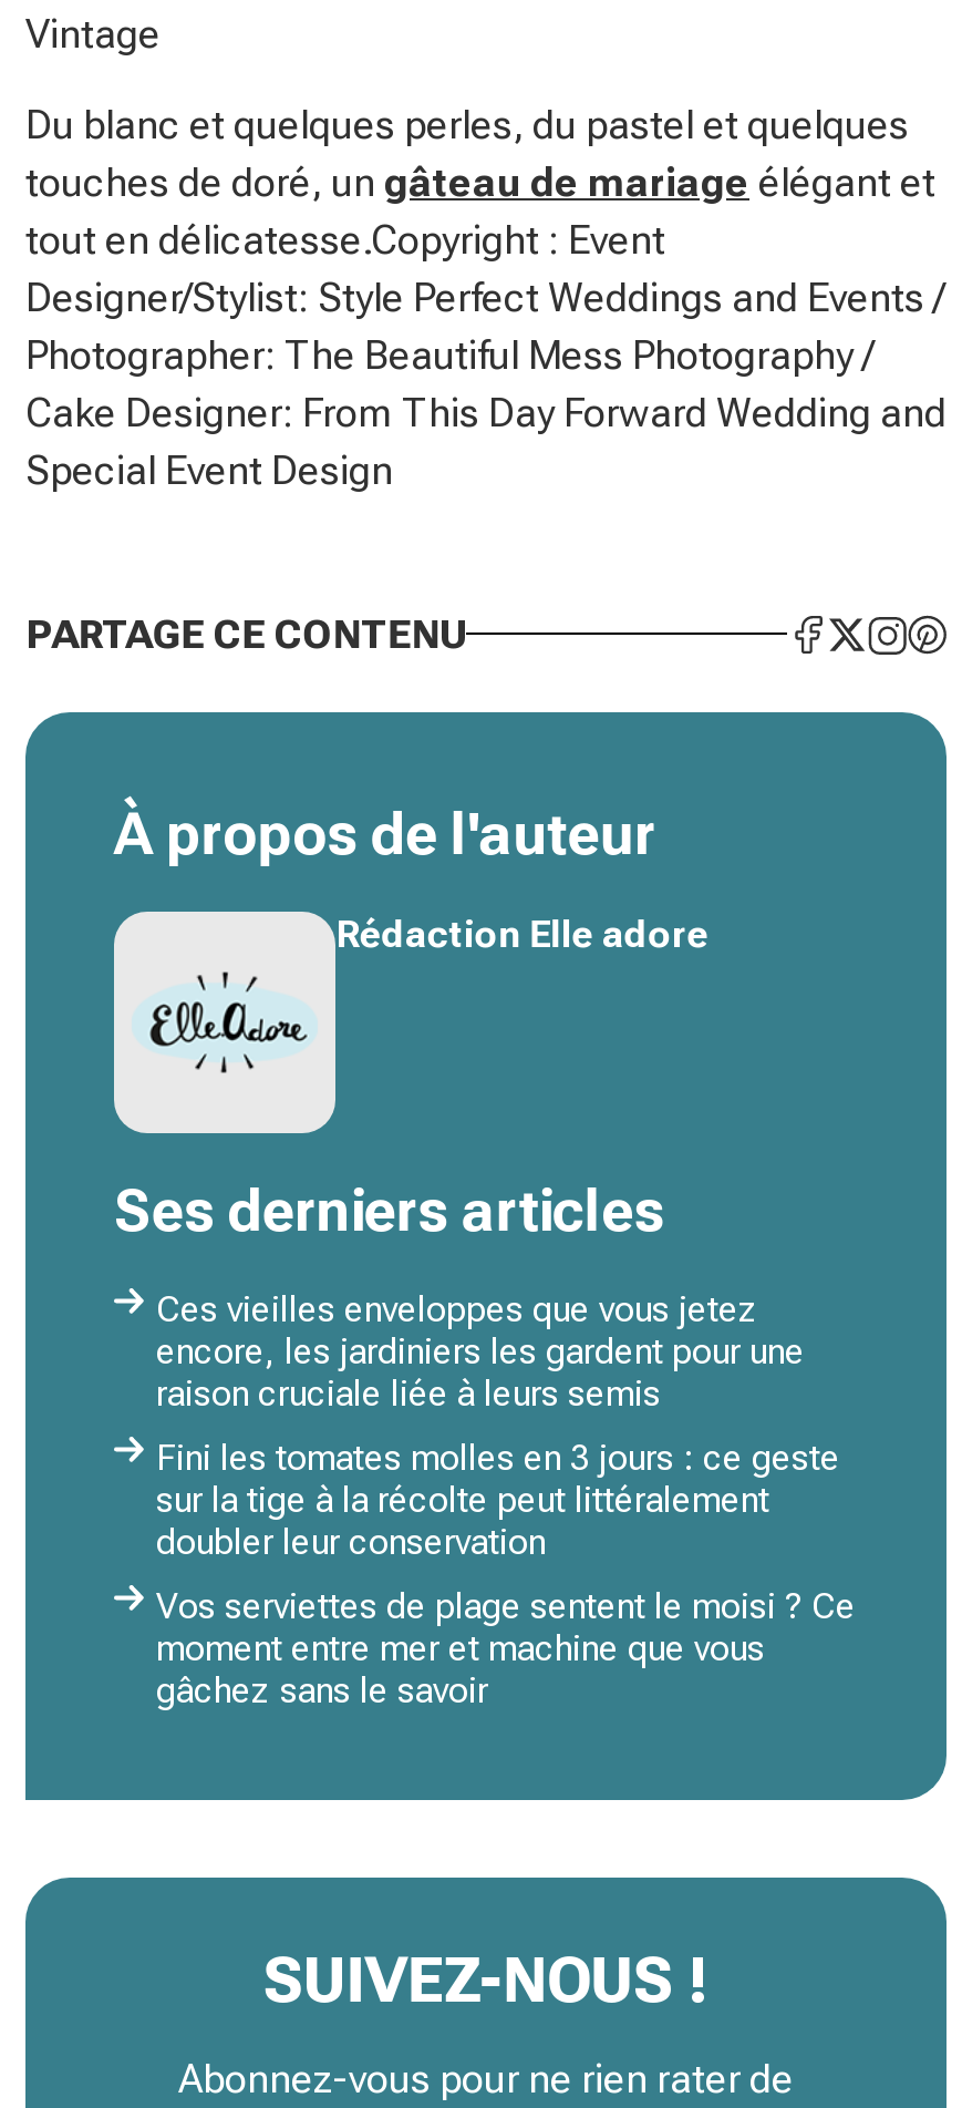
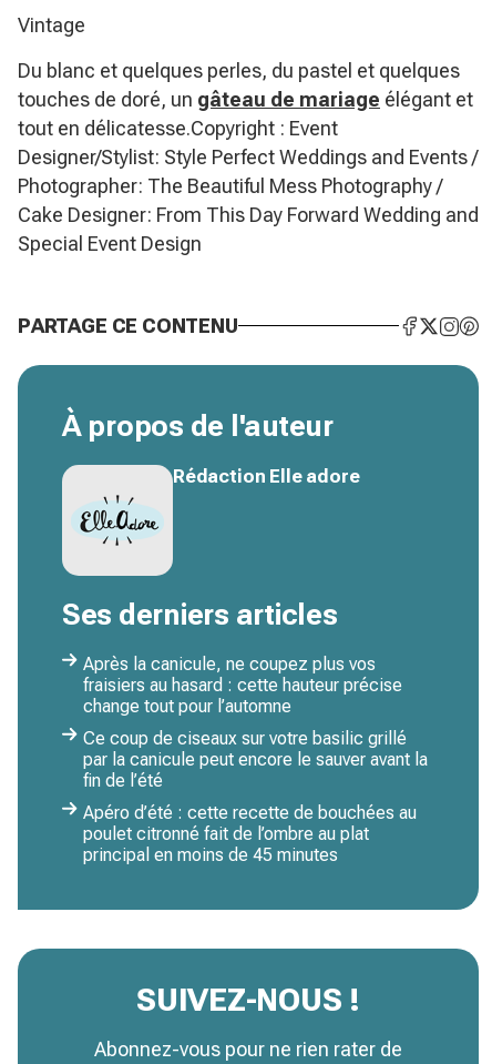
- Ces vieilles enveloppes que vous jetez
- encore, les jardiniers les gardent pour une
- raison cruciale liée à leurs semis
+ Après la canicule, ne coupez plus vos
+ fraisiers au hasard : cette hauteur précise
+ change tout pour l’automne

- Fini les tomates molles en 3 jours : ce geste
- sur la tige à la récolte peut littéralement
- doubler leur conservation
+ Ce coup de ciseaux sur votre basilic grillé
+ par la canicule peut encore le sauver avant la
+ fin de l’été

- Vos serviettes de plage sentent le moisi ? Ce
- moment entre mer et machine que vous
- gâchez sans le savoir
+ Apéro d’été : cette recette de bouchées au
+ poulet citronné fait de l’ombre au plat
+ principal en moins de 45 minutes
